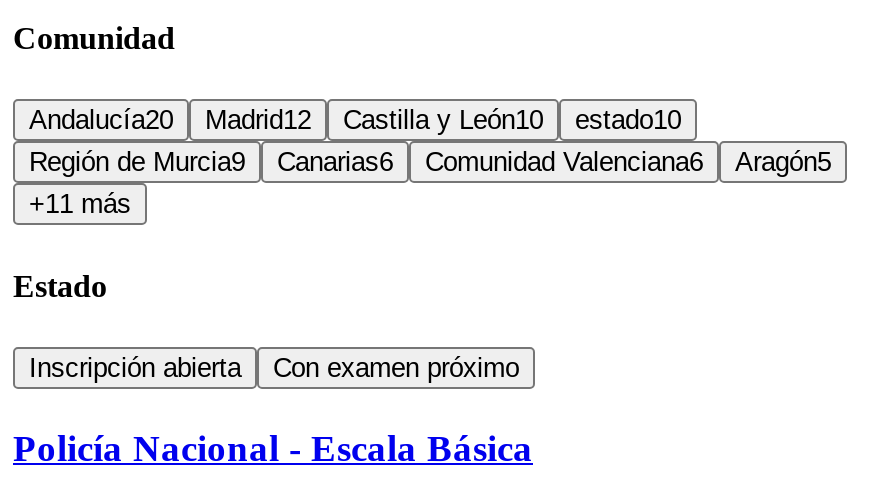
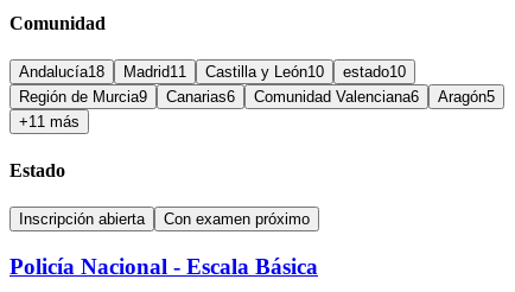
- Andalucía20
+ Andalucía18

- Madrid12
+ Madrid11
